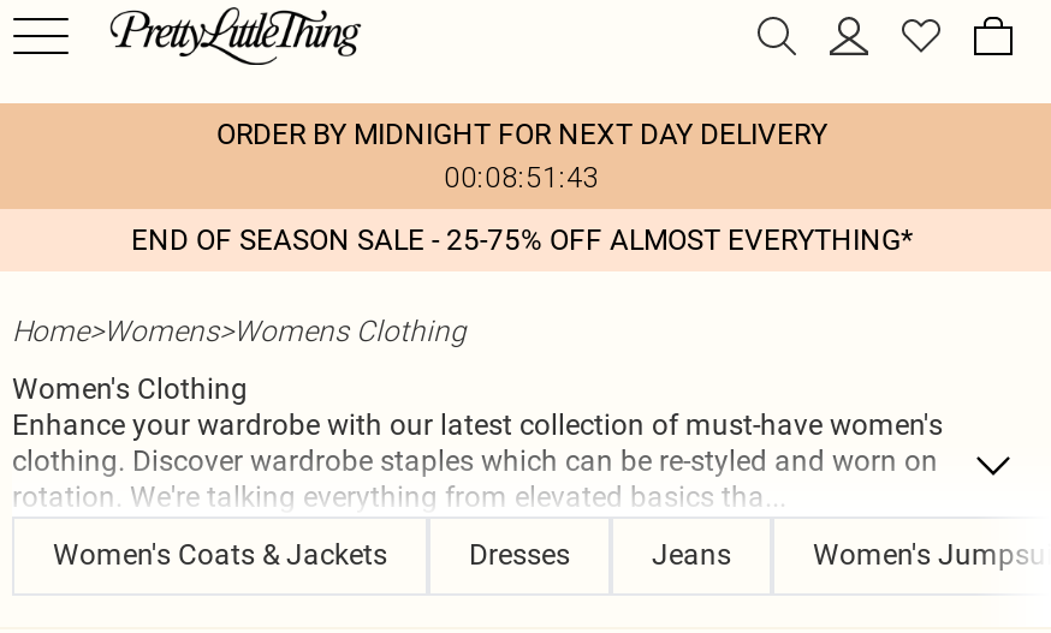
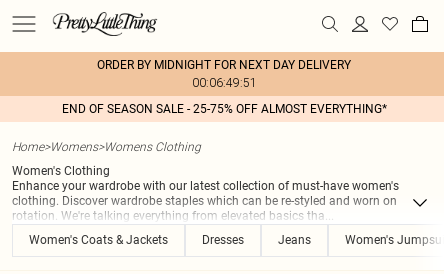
- 00:08:51:43
+ 00:06:49:51
